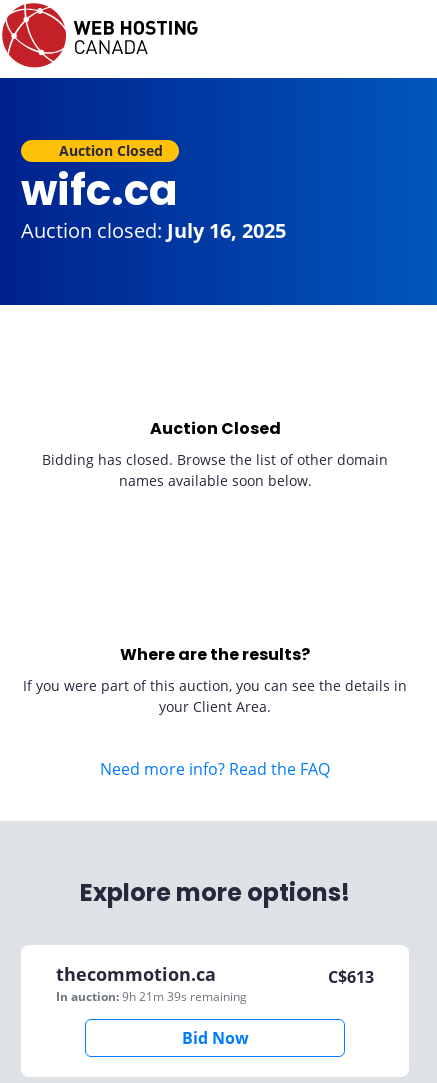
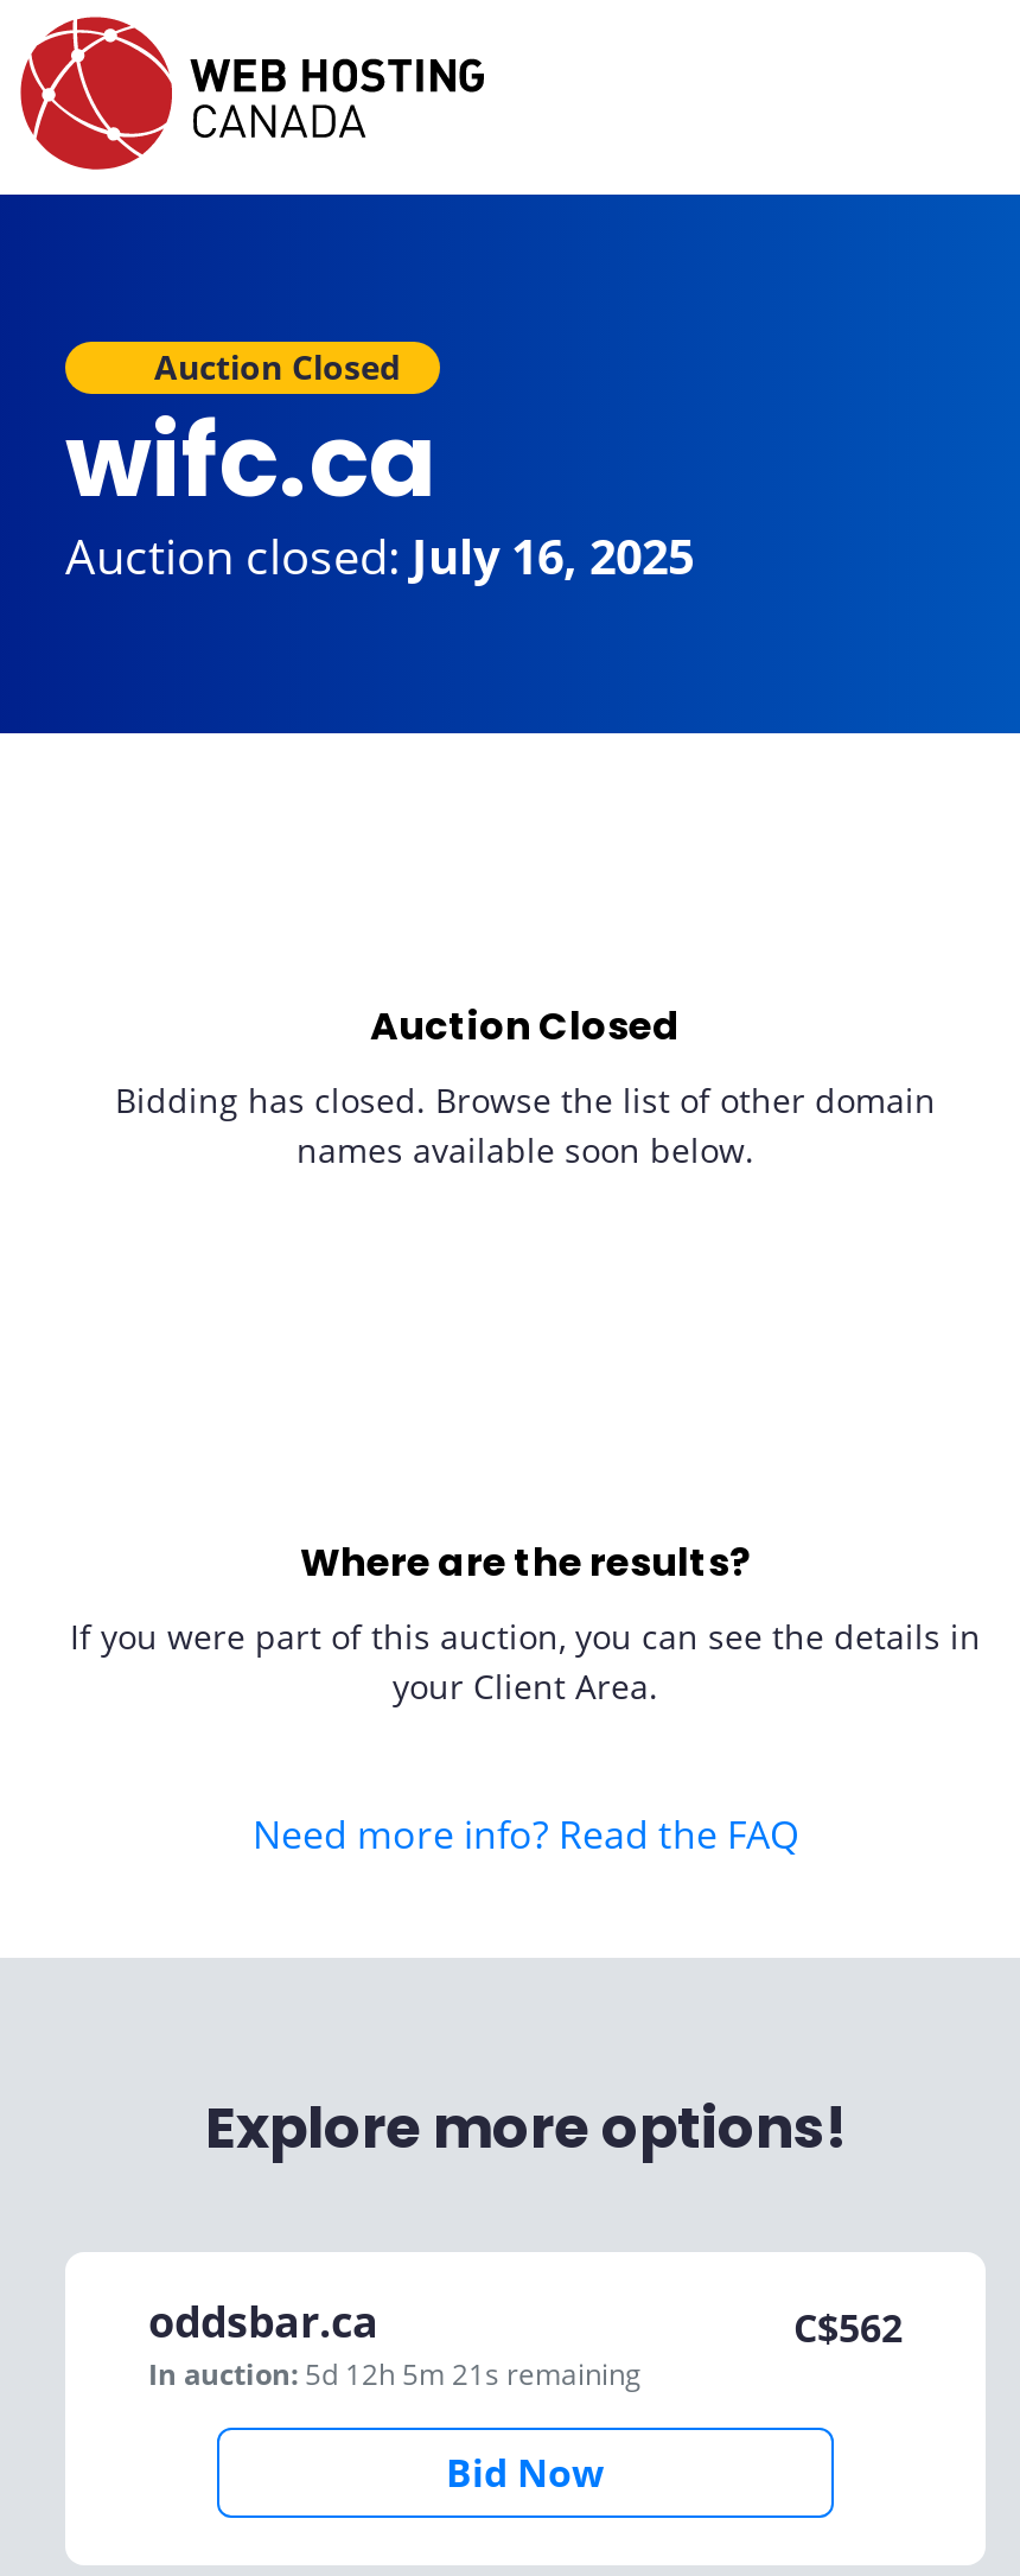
- thecommotion.ca
- In auction: 9h 21m 39s remaining
+ oddsbar.ca
+ In auction: 5d 12h 5m 21s remaining

- C$613
+ C$562
